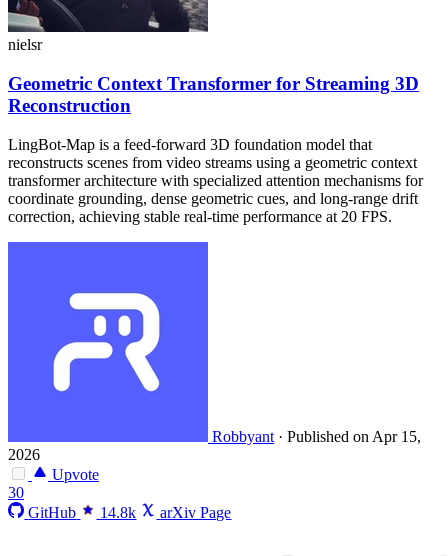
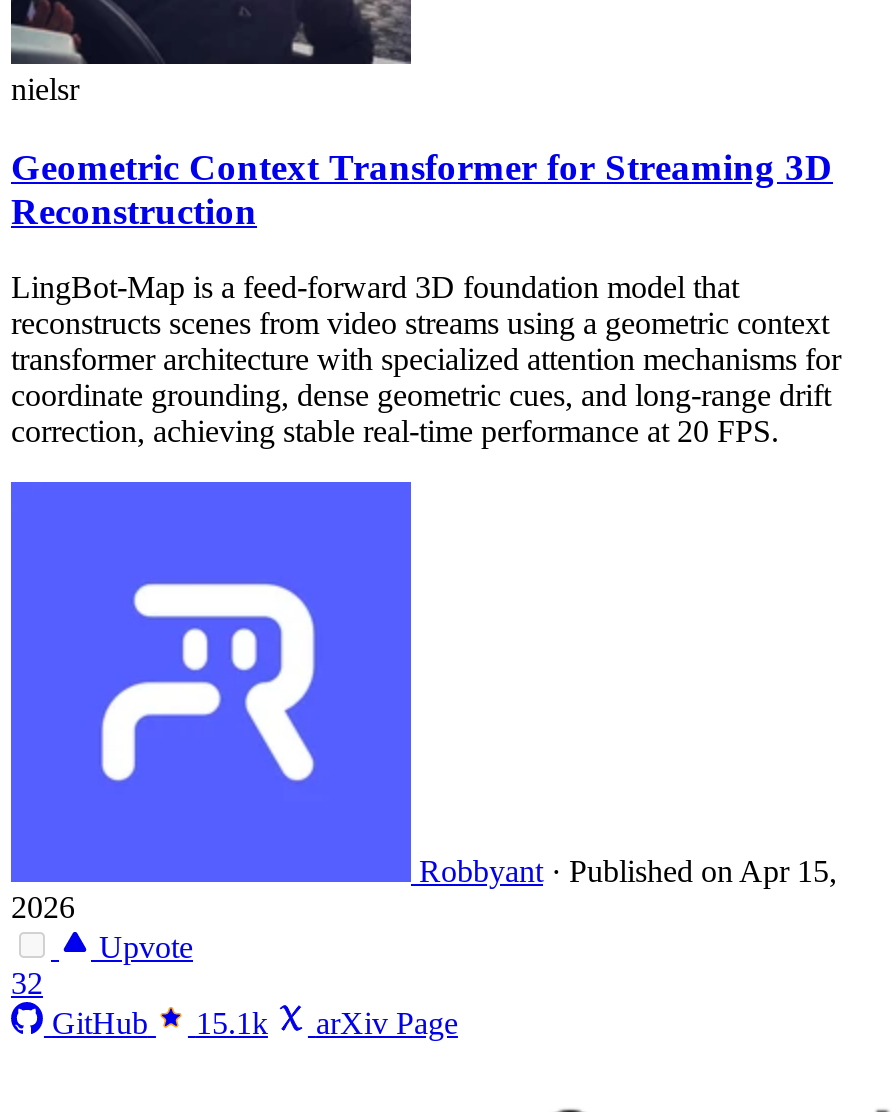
- 30
+ 32

- GitHub 14.8k arXiv Page
+ GitHub 15.1k arXiv Page
